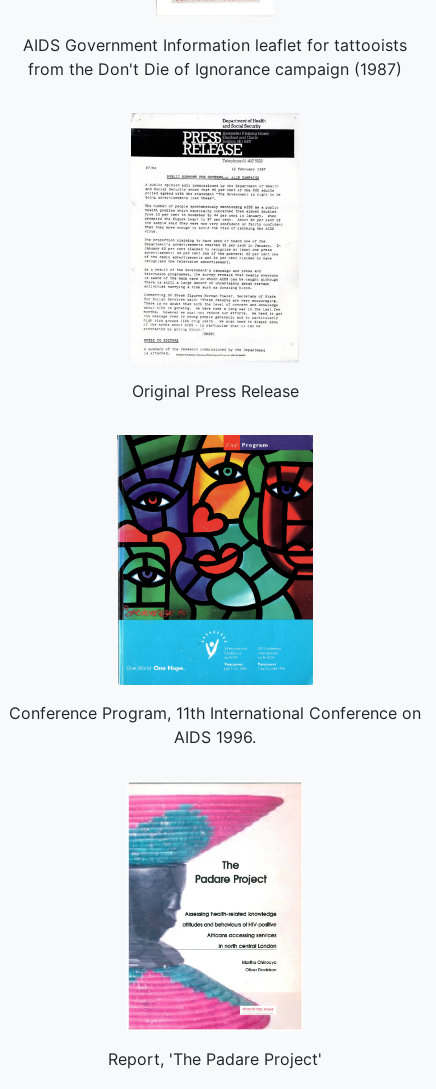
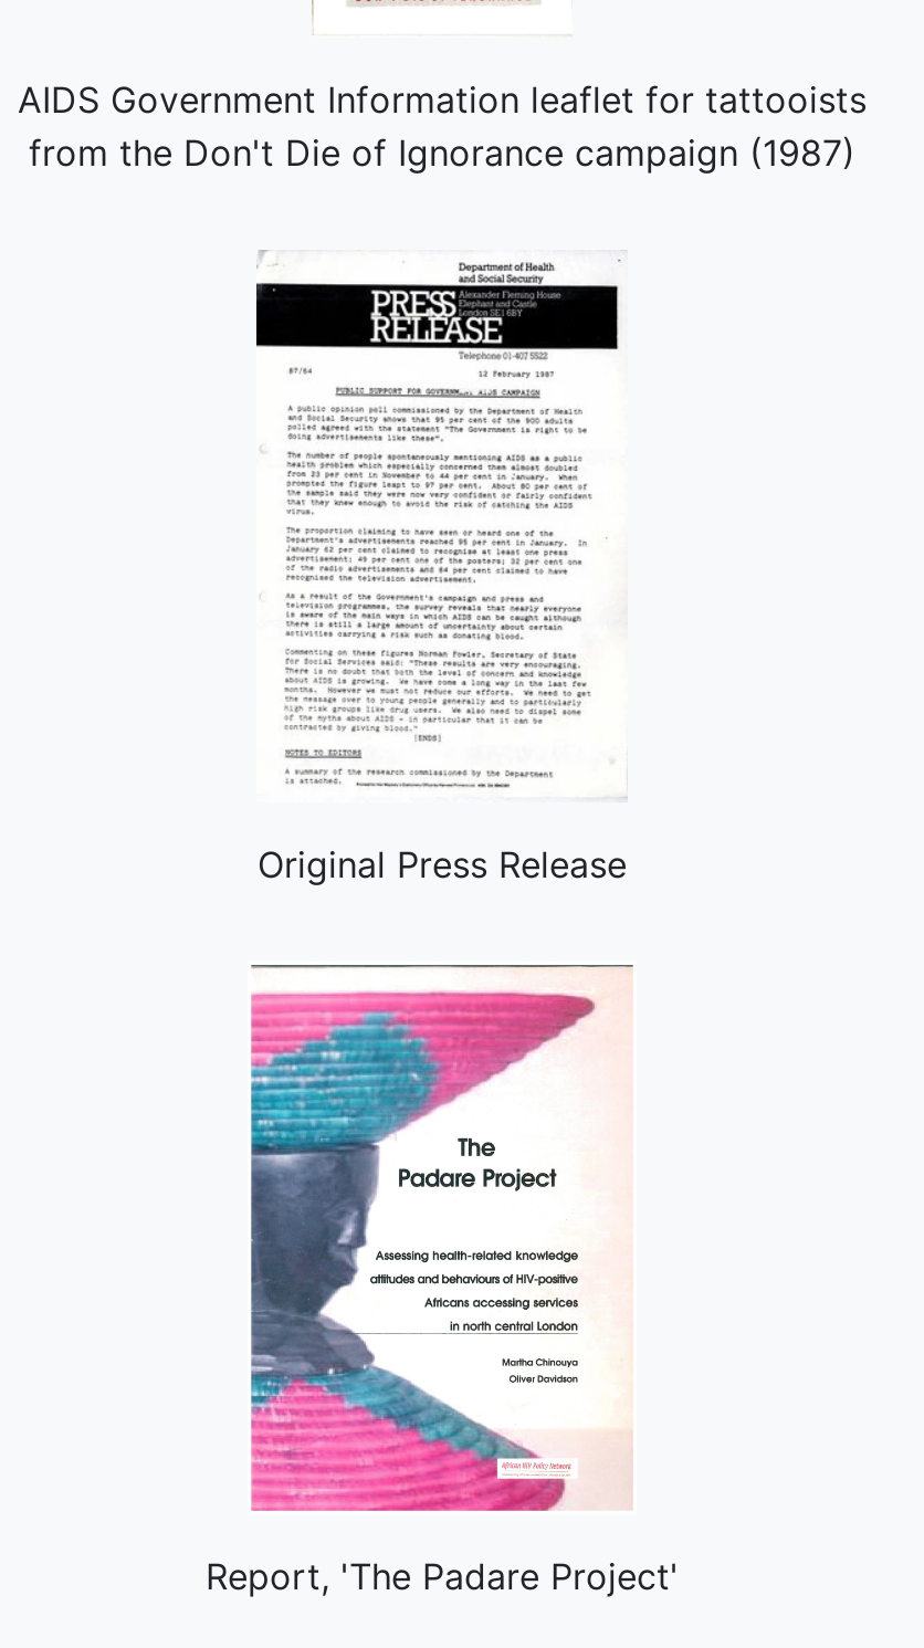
- [image]
- Conference Program, 11th International Conference on
- AIDS 1996.
